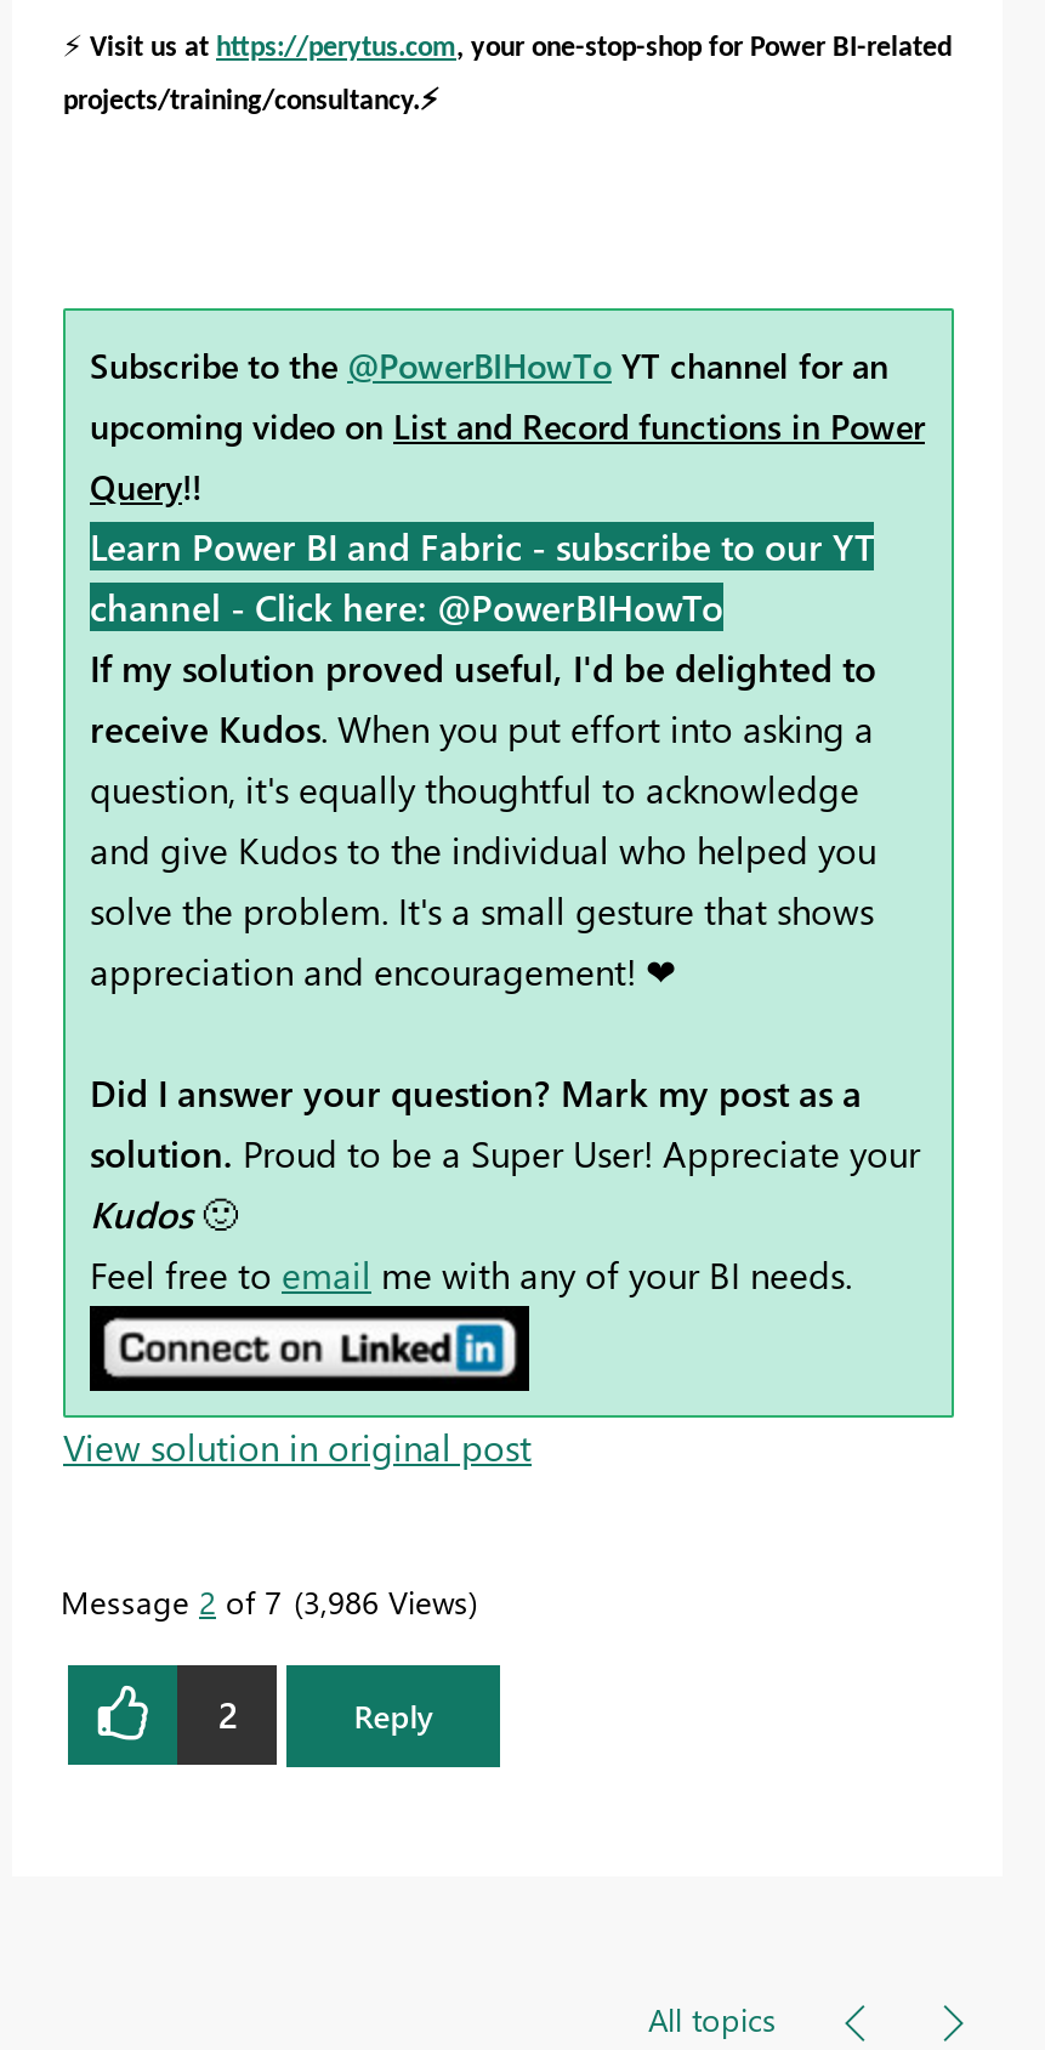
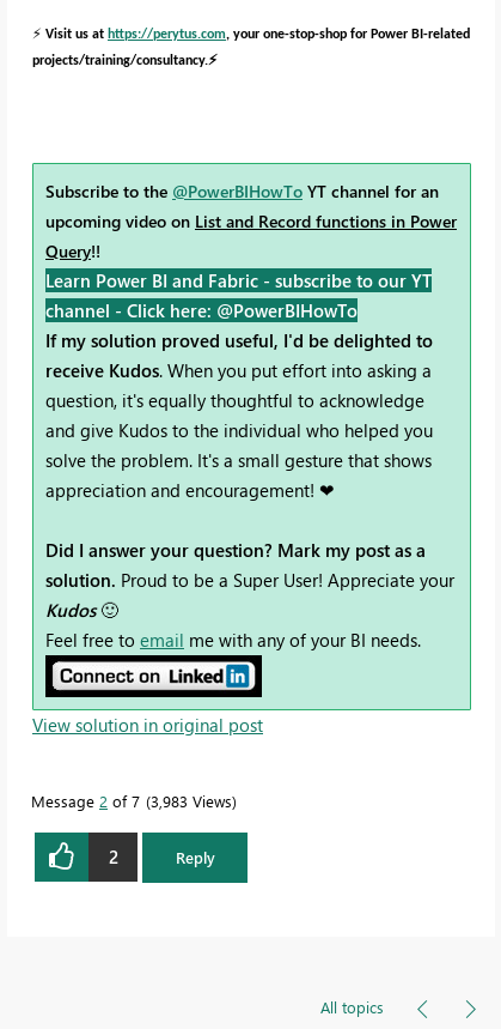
- Message 2 of 7 3,986 Views
+ Message 2 of 7 3,983 Views
